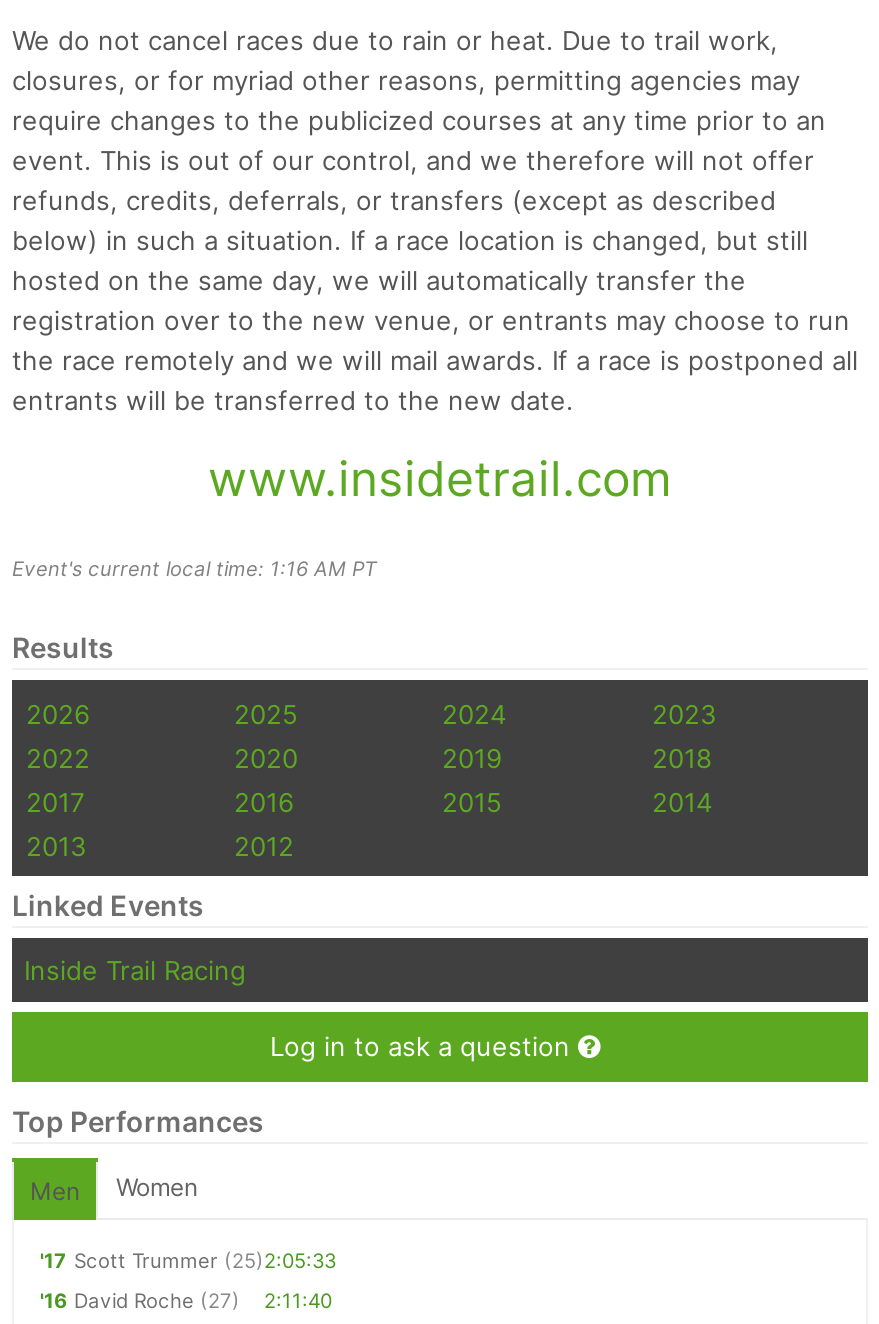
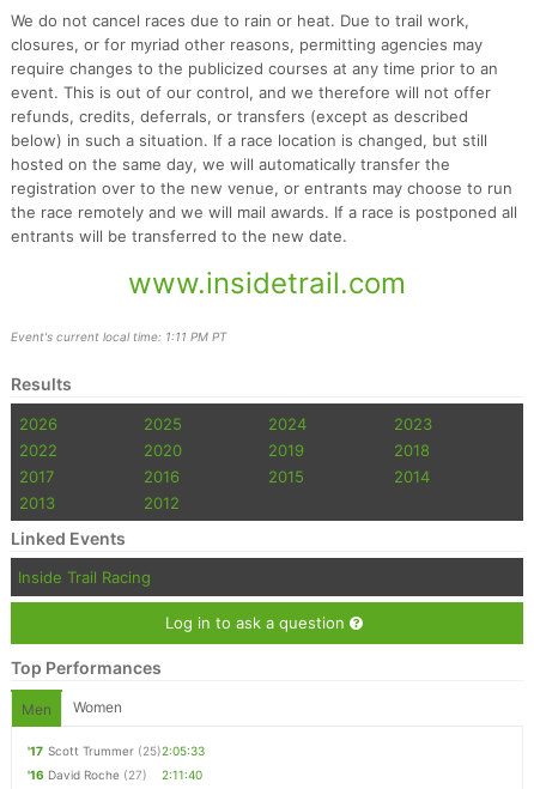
- Event's current local time: 1:16 AM PT
+ Event's current local time: 1:11 PM PT
